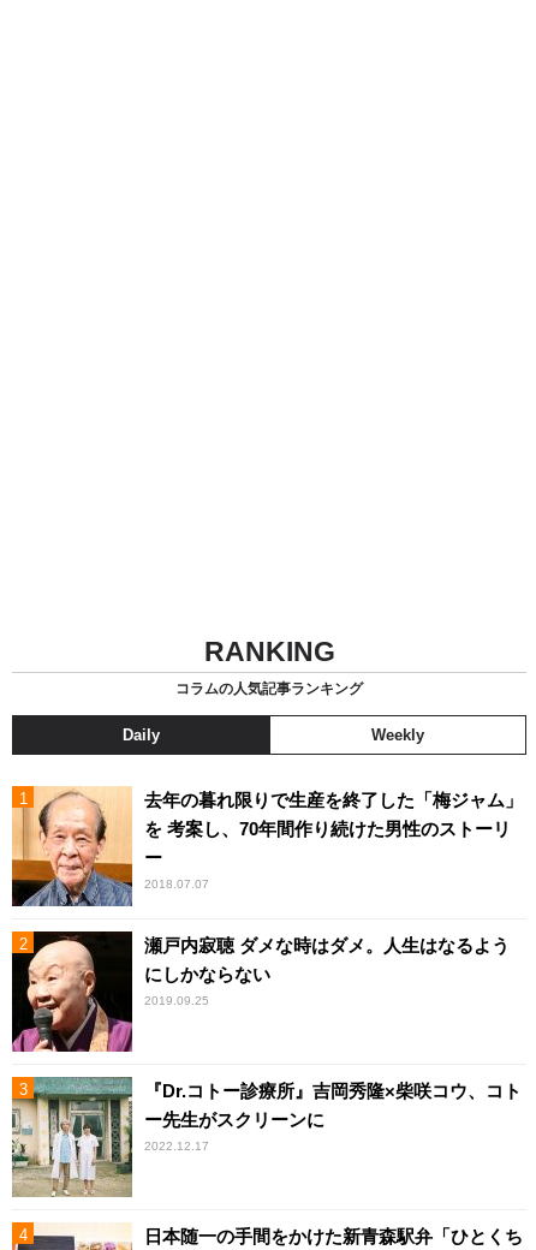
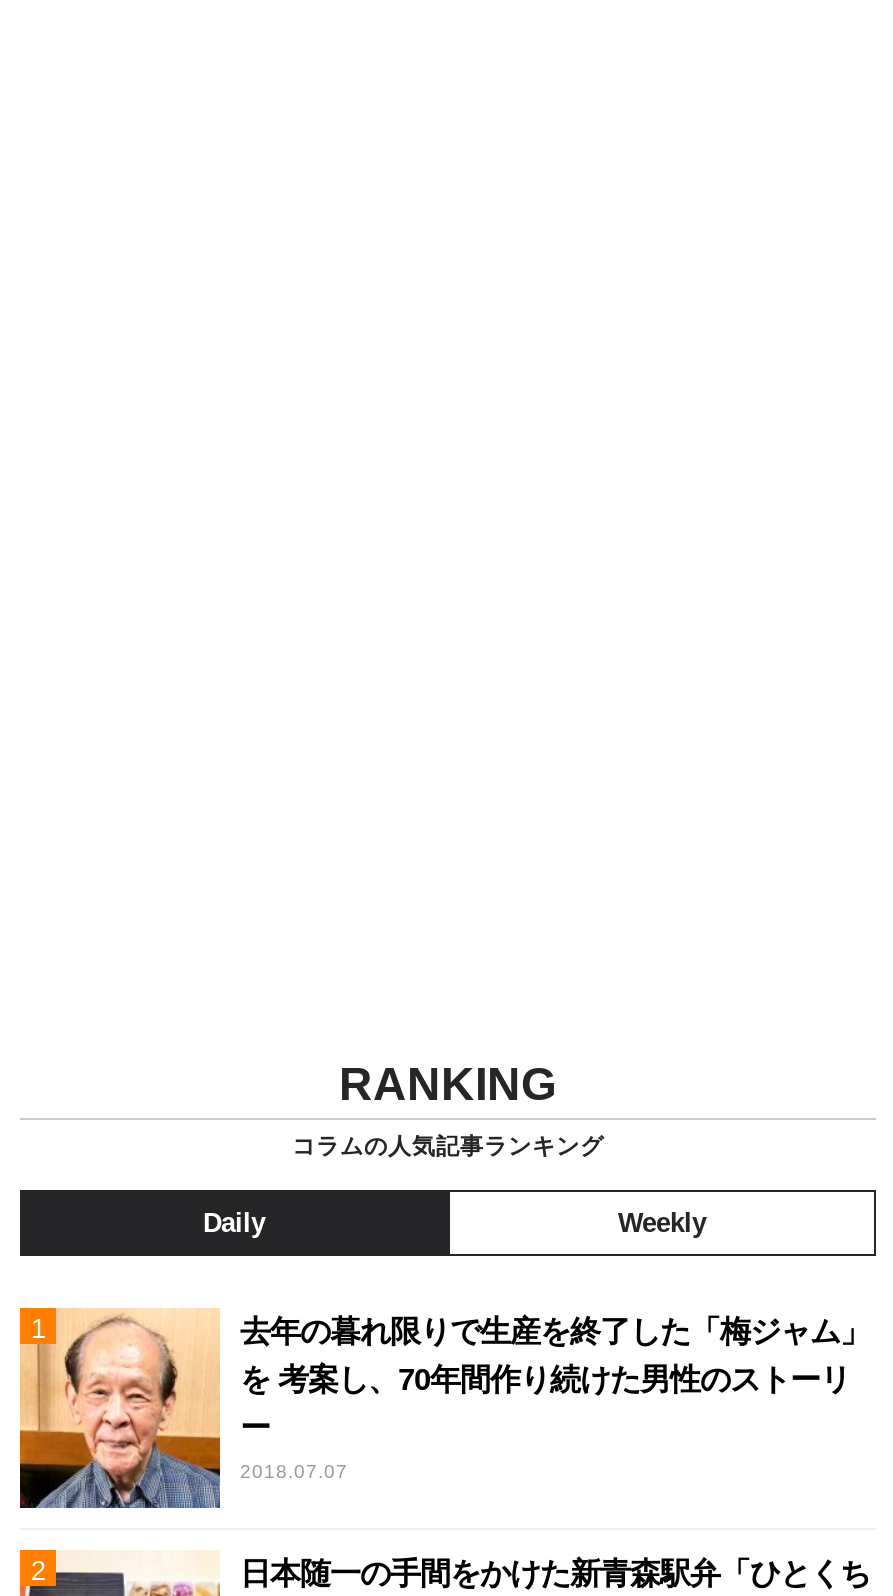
- [image]
- 瀬戸内寂聴 ダメな時はダメ。人生はなるよう
- にしかならない
- 2019.09.25

- [image]
- 『Dr.コトー診療所』吉岡秀隆×柴咲コウ、コト
- ー先生がスクリーンに
- 2022.12.17
